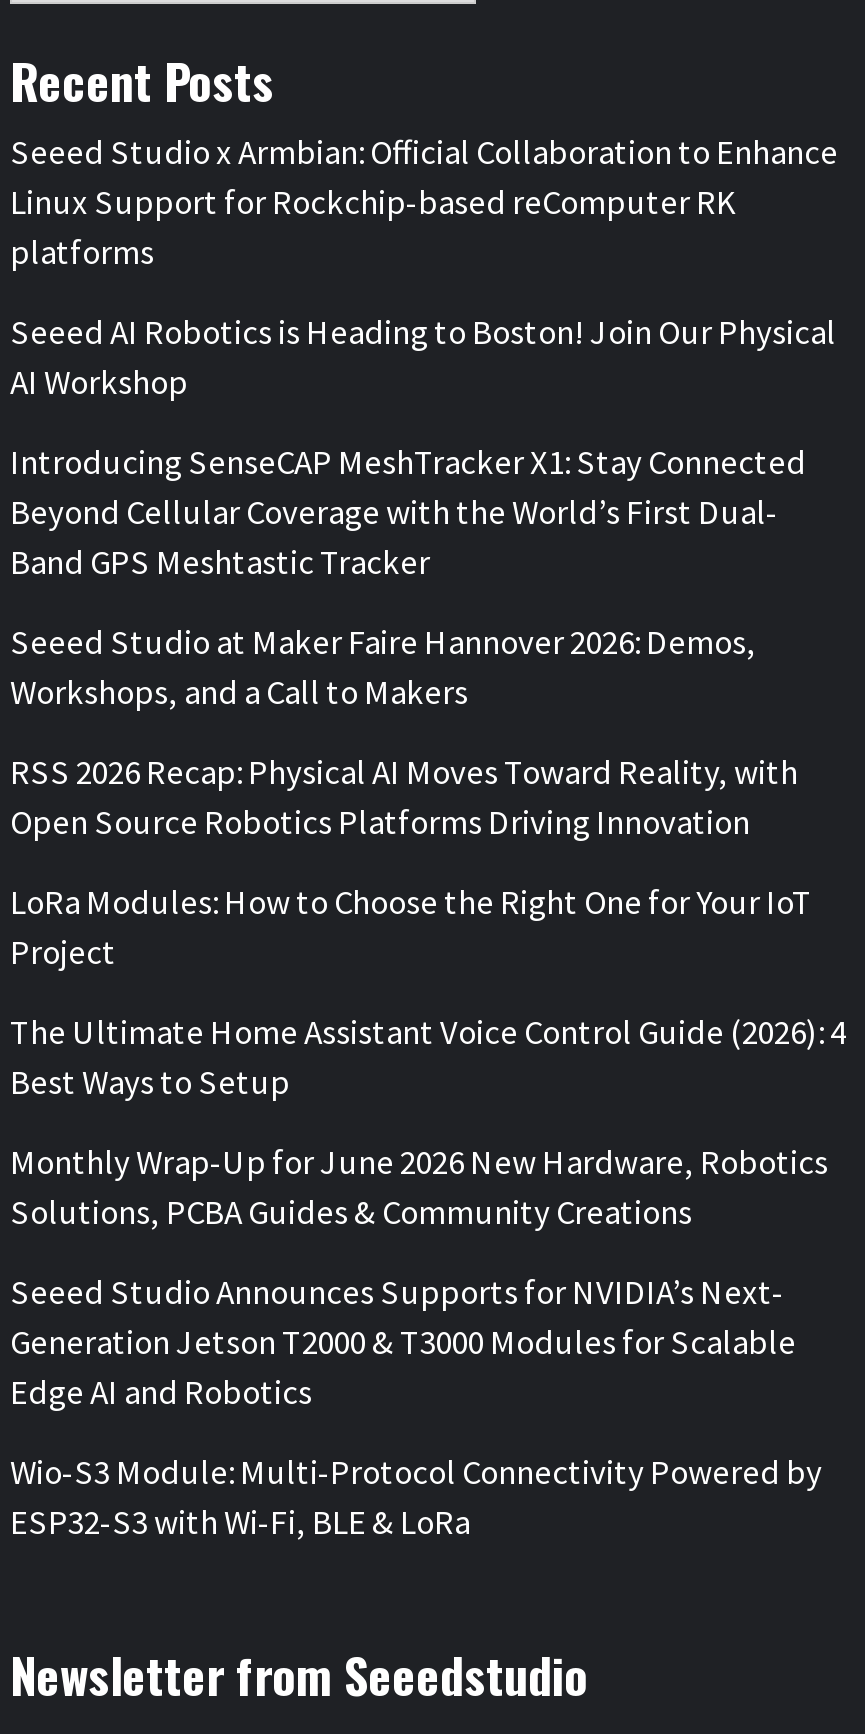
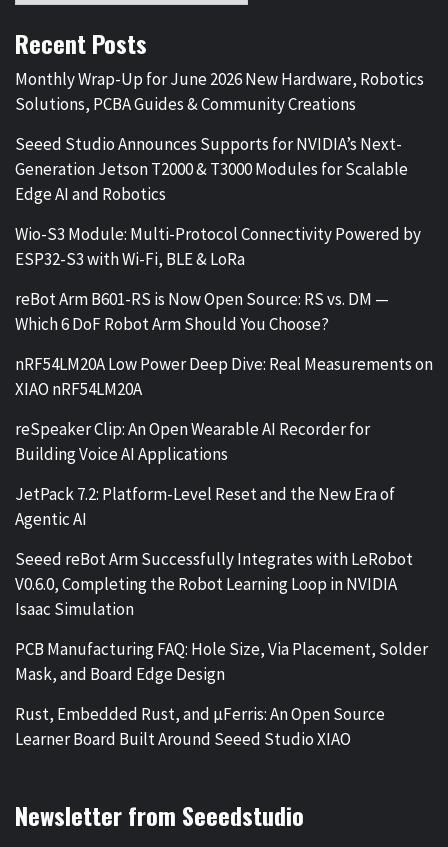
- Seeed Studio x Armbian: Official Collaboration to Enhance
- Linux Support for Rockchip-based reComputer RK
- platforms
- Seeed AI Robotics is Heading to Boston! Join Our Physical
- AI Workshop
- Introducing SenseCAP MeshTracker X1: Stay Connected
- Beyond Cellular Coverage with the World’s First Dual-
- Band GPS Meshtastic Tracker
- Seeed Studio at Maker Faire Hannover 2026: Demos,
- Workshops, and a Call to Makers
- RSS 2026 Recap: Physical AI Moves Toward Reality, with
- Open Source Robotics Platforms Driving Innovation
- LoRa Modules: How to Choose the Right One for Your IoT
- Project
- The Ultimate Home Assistant Voice Control Guide (2026): 4
- Best Ways to Setup

moved up: Monthly Wrap-Up for June 2026 New Hardware, Robotics | Solutions, PCBA Guides & Community Creations | Seeed Studio Announces Supports for NVIDIA’s Next- | Generation Jetson T2000 & T3000 Modules for Scalable | Edge AI and Robotics | Wio-S3 Module: Multi-Protocol Connectivity Powered by | ESP32-S3 with Wi-Fi, BLE & LoRa

+ reBot Arm B601-RS is Now Open Source: RS vs. DM —
+ Which 6 DoF Robot Arm Should You Choose?
+ nRF54LM20A Low Power Deep Dive: Real Measurements on
+ XIAO nRF54LM20A
+ reSpeaker Clip: An Open Wearable AI Recorder for
+ Building Voice AI Applications
+ JetPack 7.2: Platform-Level Reset and the New Era of
+ Agentic AI
+ Seeed reBot Arm Successfully Integrates with LeRobot
+ V0.6.0, Completing the Robot Learning Loop in NVIDIA
+ Isaac Simulation
+ PCB Manufacturing FAQ: Hole Size, Via Placement, Solder
+ Mask, and Board Edge Design
+ Rust, Embedded Rust, and µFerris: An Open Source
+ Learner Board Built Around Seeed Studio XIAO
